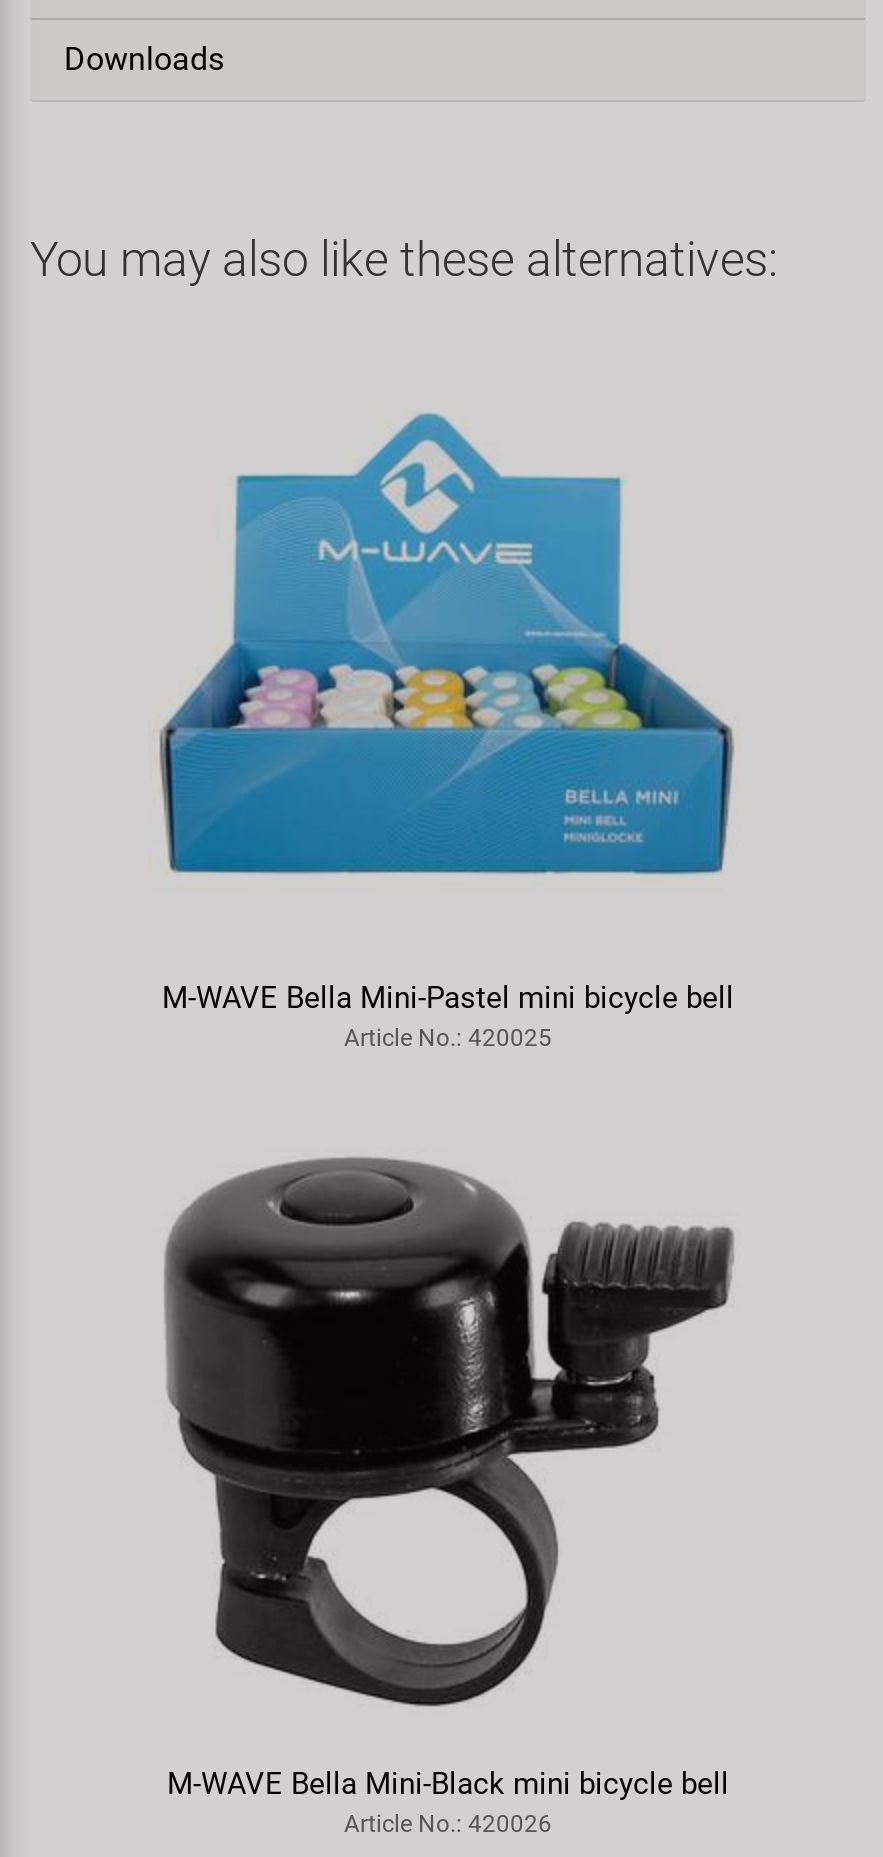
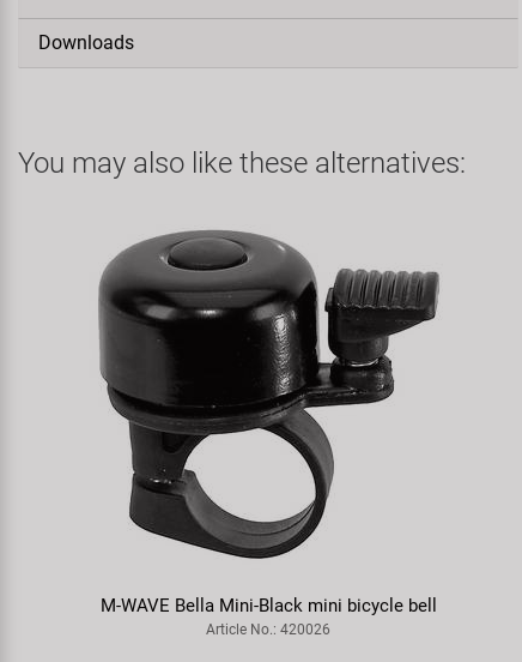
- [image]

- M-WAVE Bella Mini-Pastel mini bicycle bell
- Article No.: 420025
